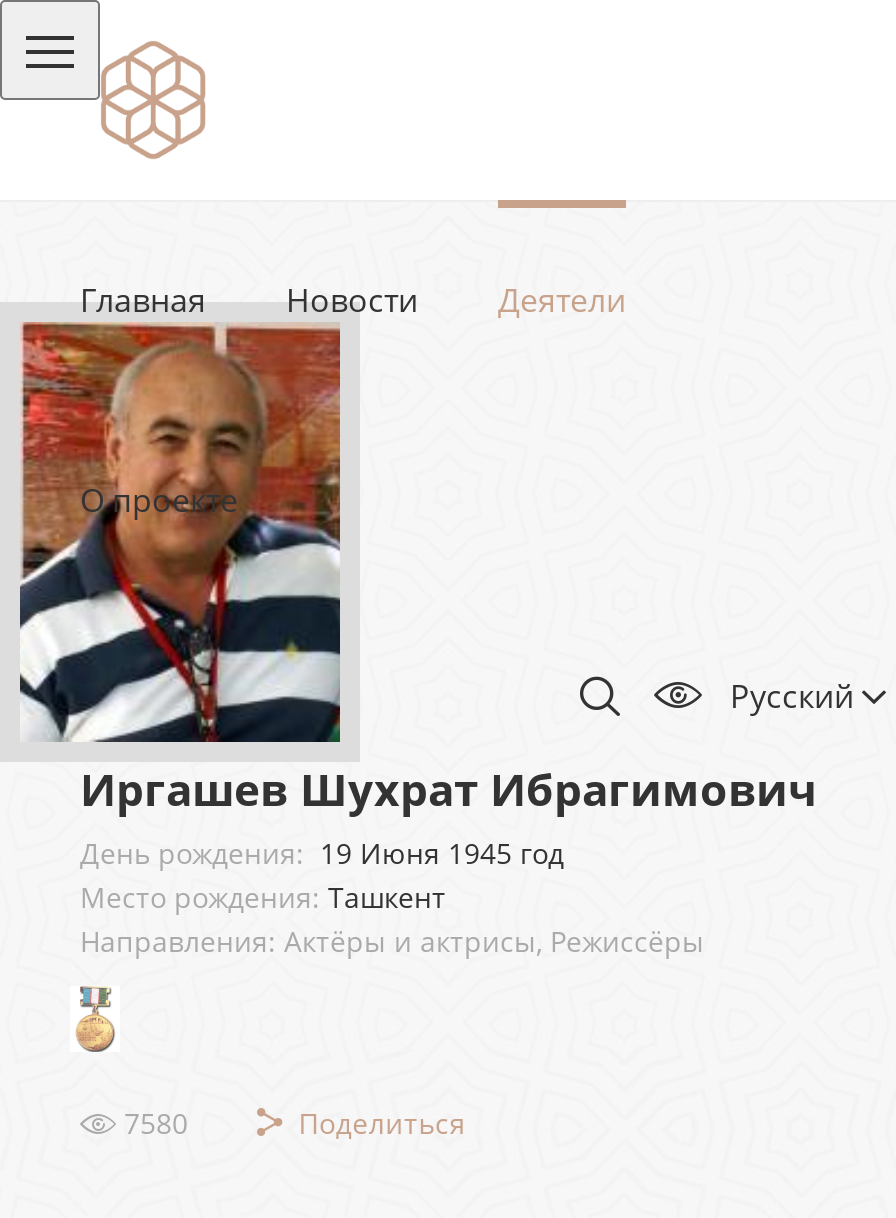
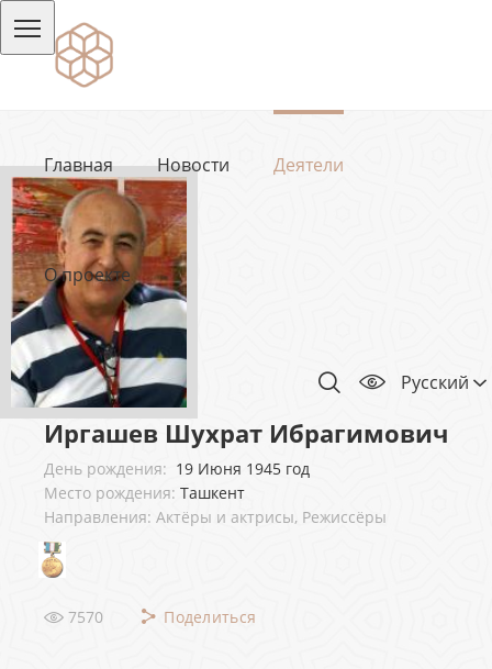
- 7580
+ 7570
